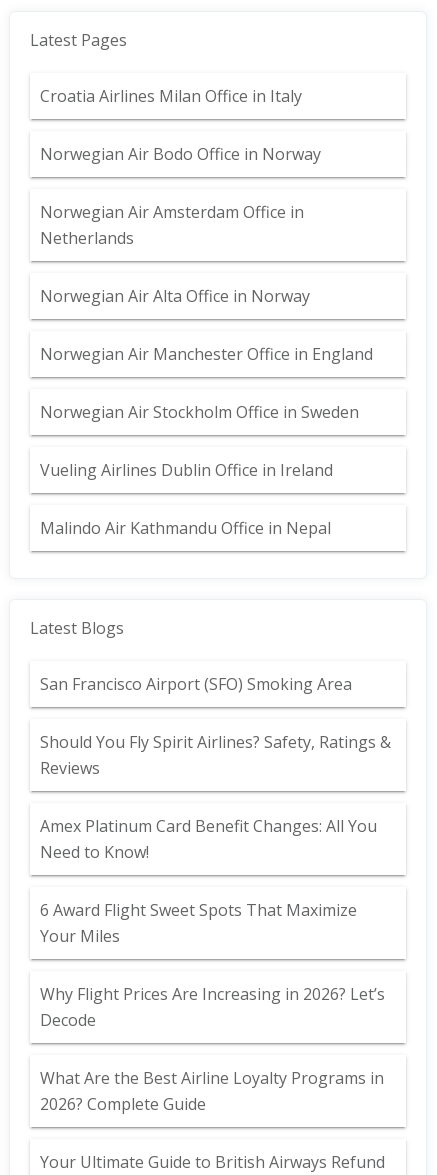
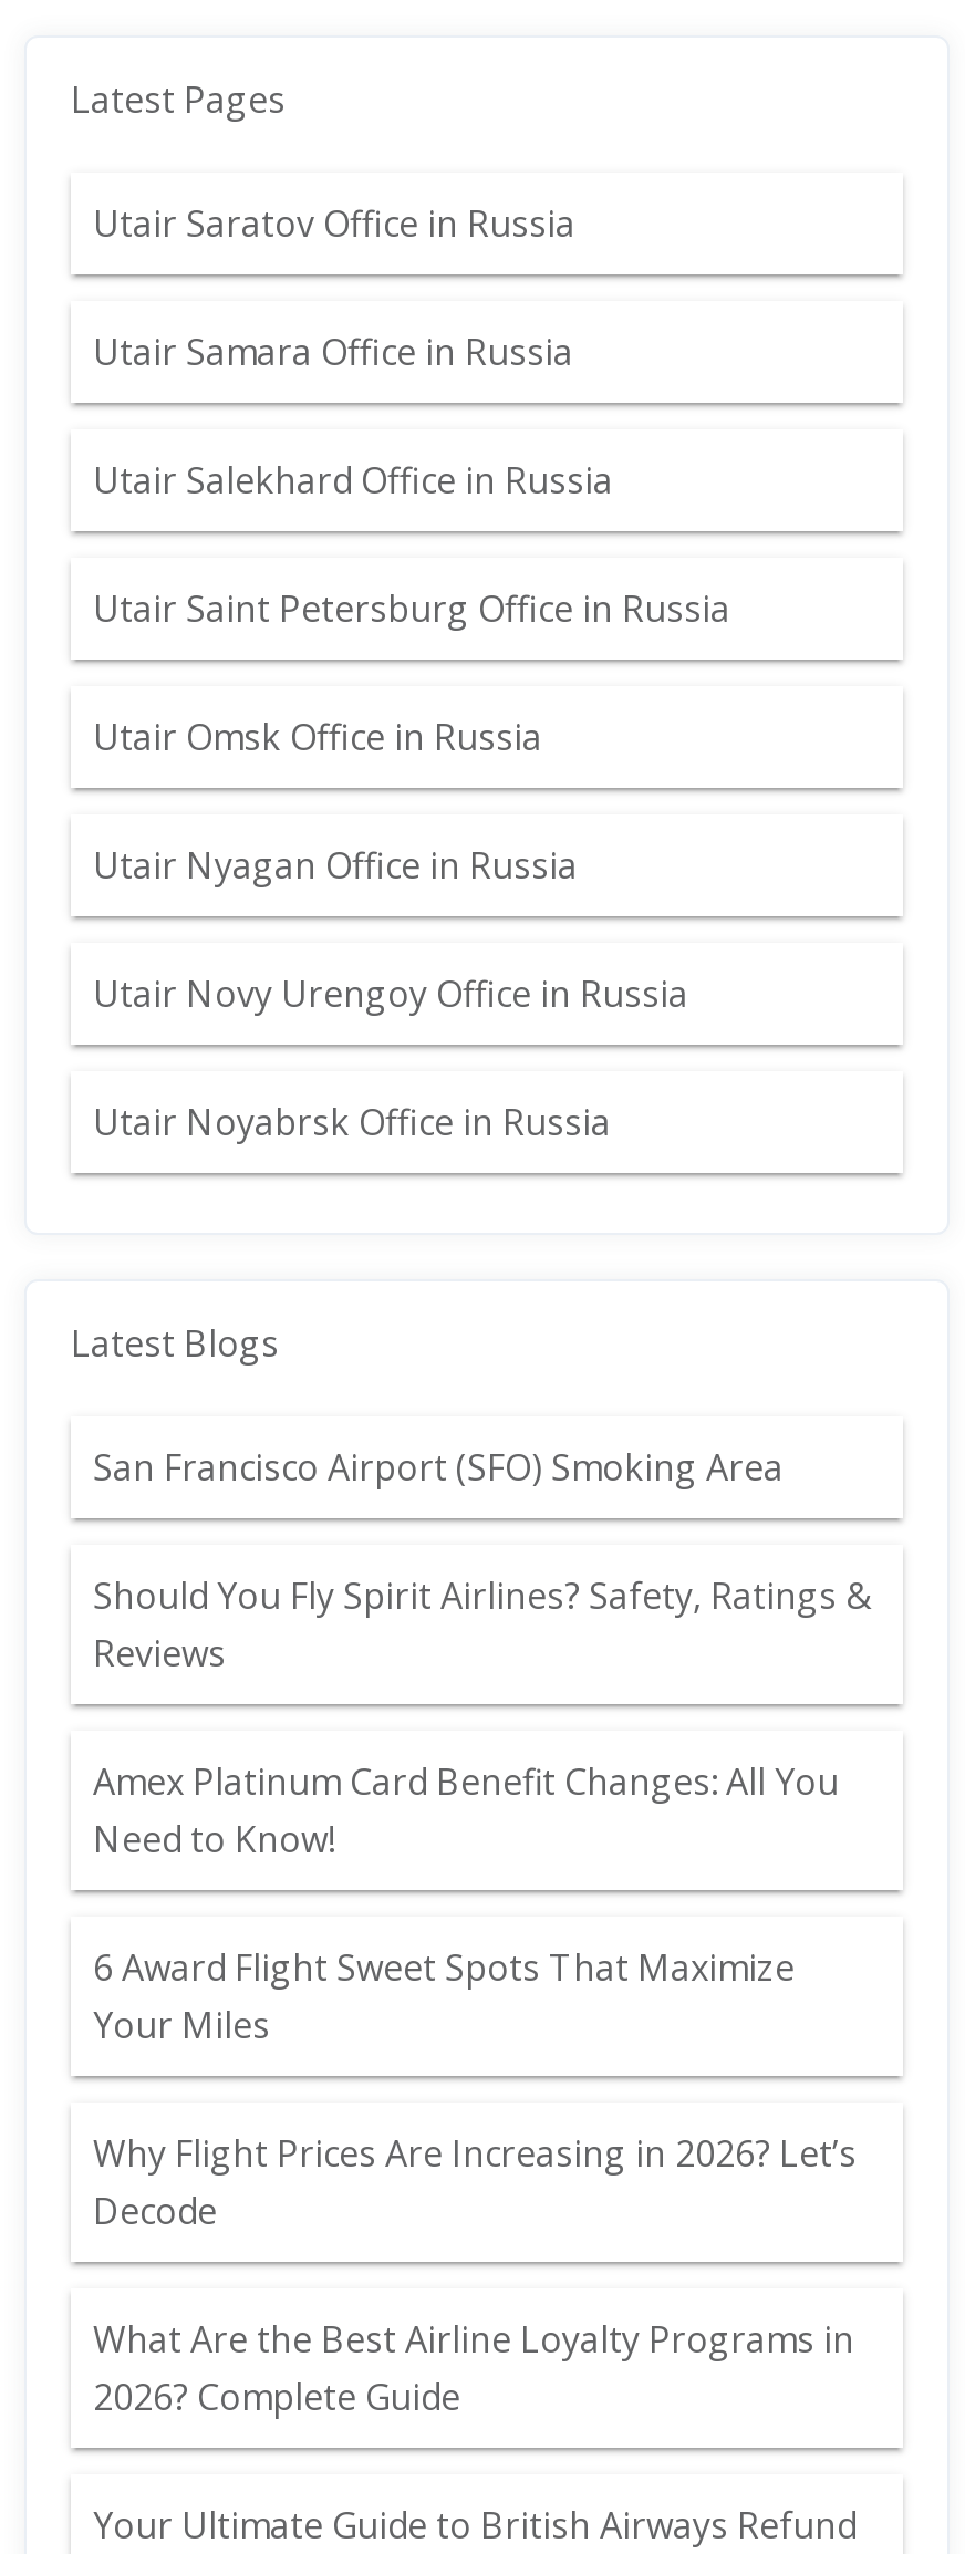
- Croatia Airlines Milan Office in Italy
+ Utair Saratov Office in Russia

- Norwegian Air Bodo Office in Norway
+ Utair Samara Office in Russia

- Norwegian Air Amsterdam Office in
- Netherlands
+ Utair Salekhard Office in Russia

- Norwegian Air Alta Office in Norway
+ Utair Saint Petersburg Office in Russia

- Norwegian Air Manchester Office in England
+ Utair Omsk Office in Russia

- Norwegian Air Stockholm Office in Sweden
+ Utair Nyagan Office in Russia

- Vueling Airlines Dublin Office in Ireland
+ Utair Novy Urengoy Office in Russia

- Malindo Air Kathmandu Office in Nepal
+ Utair Noyabrsk Office in Russia
